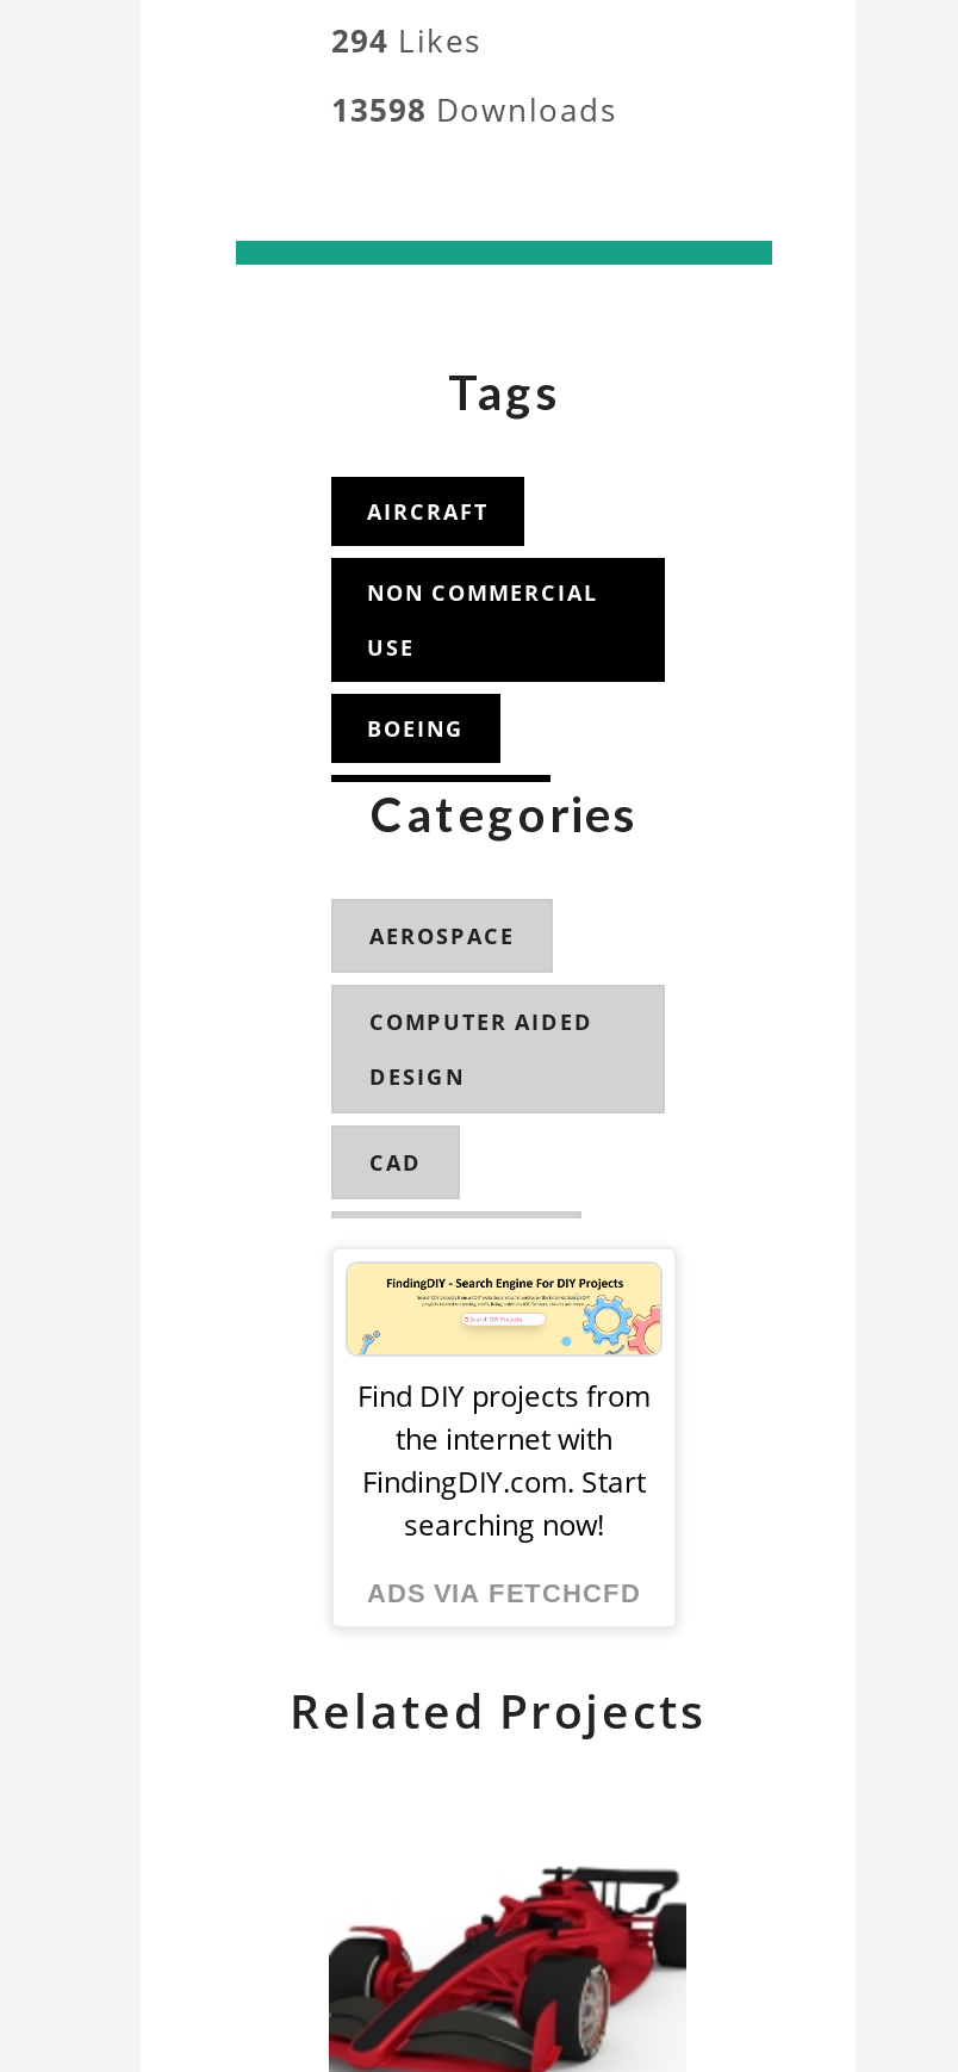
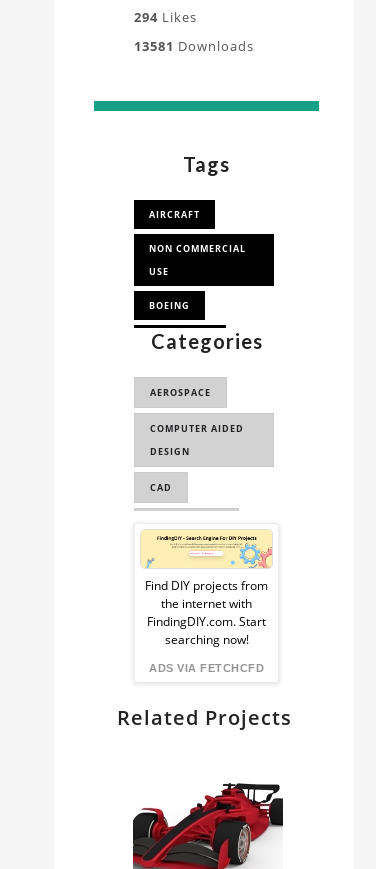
- 13598 Downloads
+ 13581 Downloads
